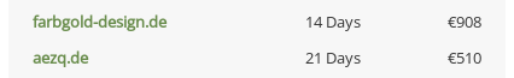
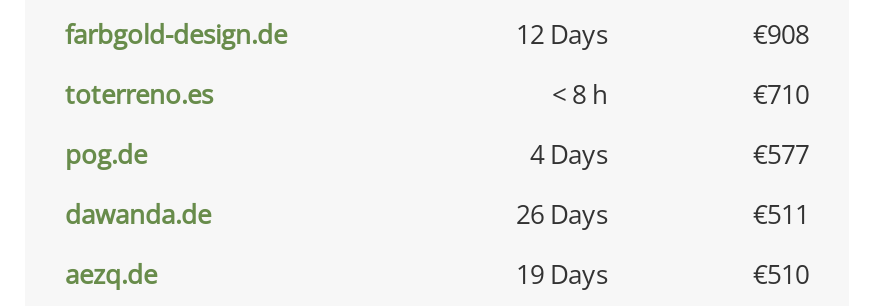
- 14 Days
+ 12 Days

+ toterreno.es
+ < 8 h
+ €710
+ pog.de
+ 4 Days
+ €577
+ dawanda.de
+ 26 Days
+ €511

- 21 Days
+ 19 Days
